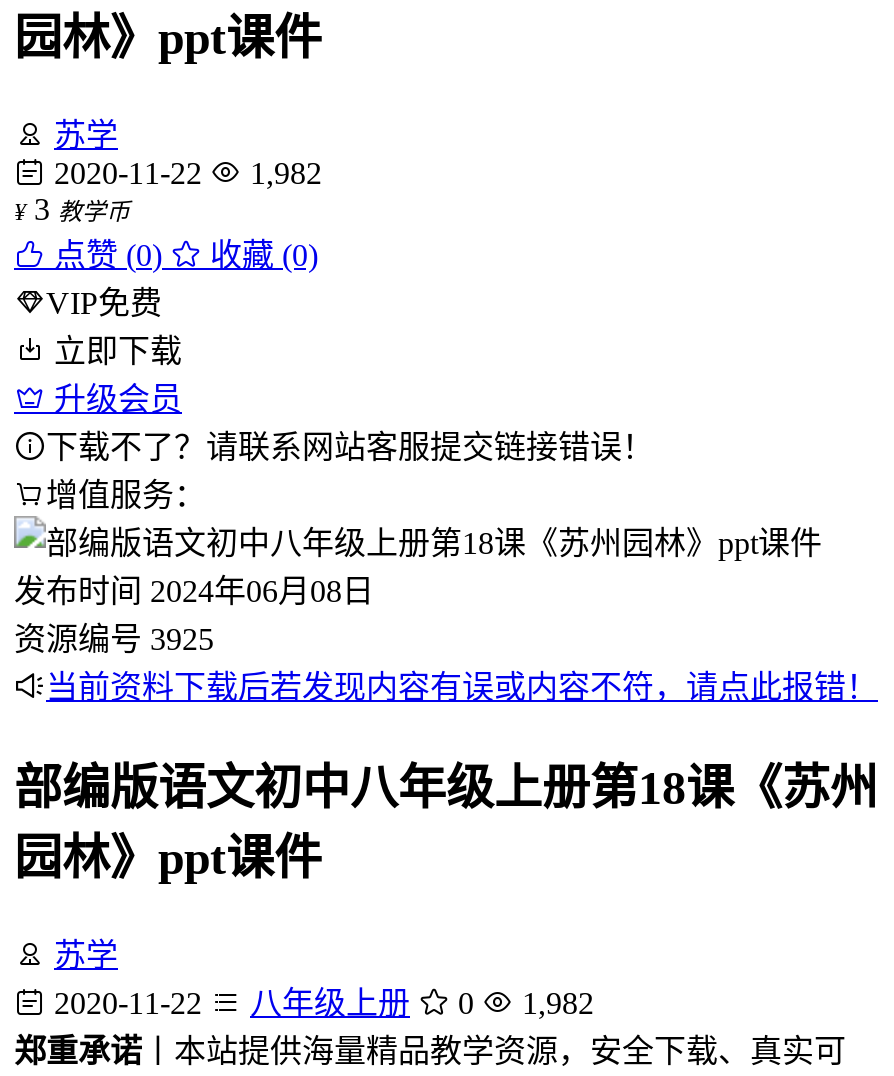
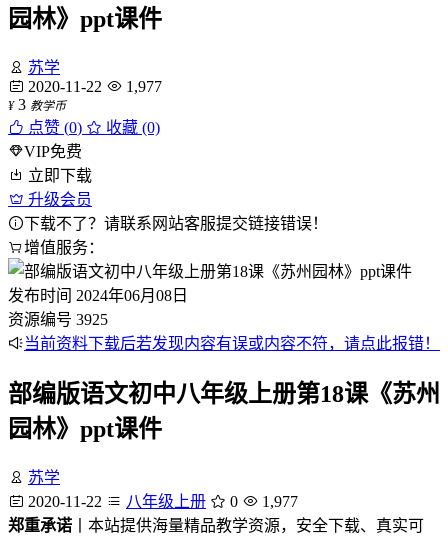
- 2020-11-22 1,982
+ 2020-11-22 1,977

- 2020-11-22 八年级上册 0 1,982
+ 2020-11-22 八年级上册 0 1,977
